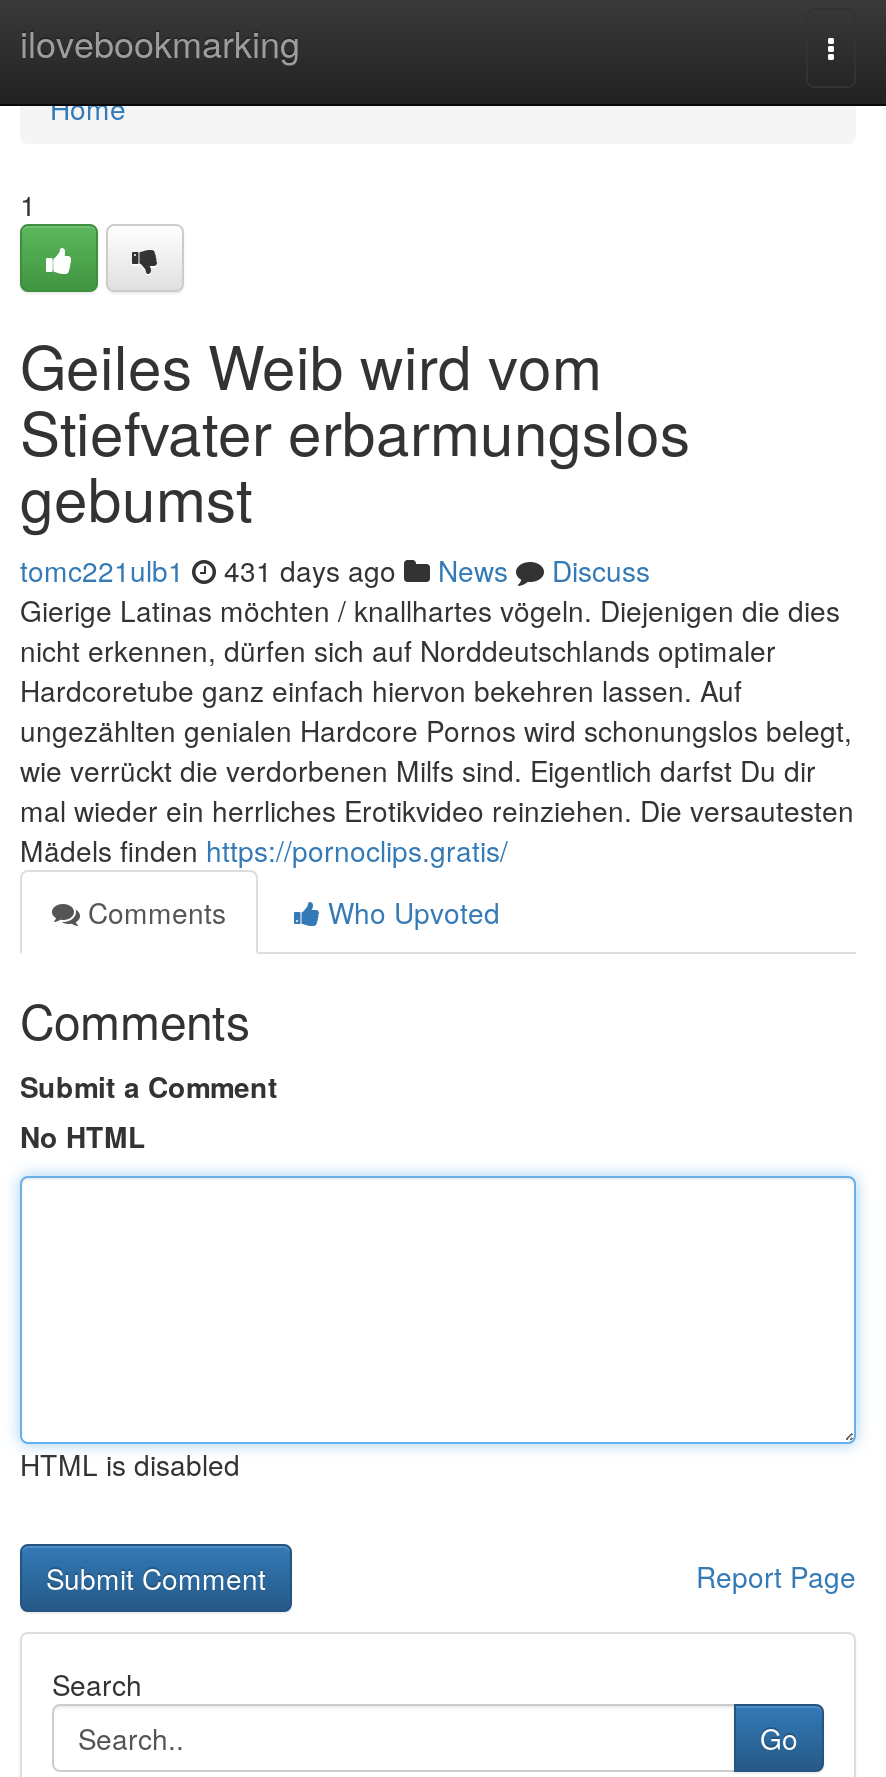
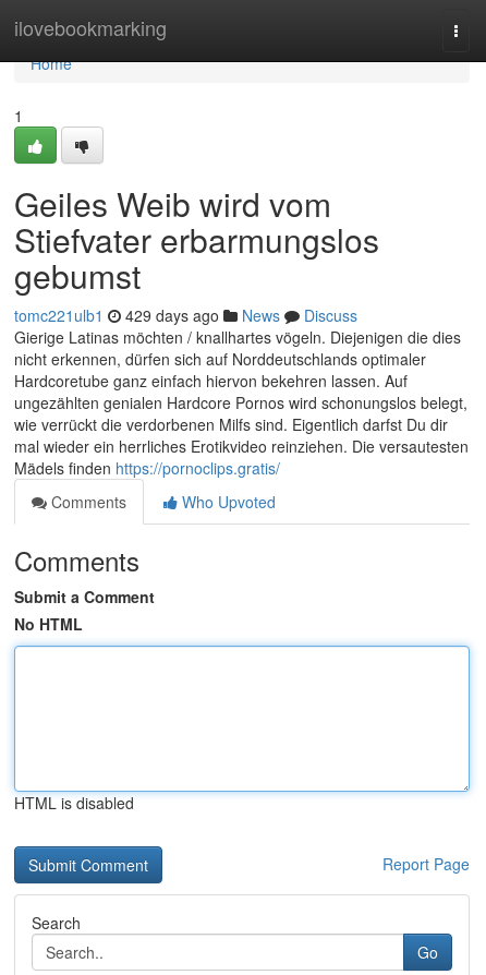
- tomc221ulb1 431 days ago News Discuss
+ tomc221ulb1 429 days ago News Discuss
